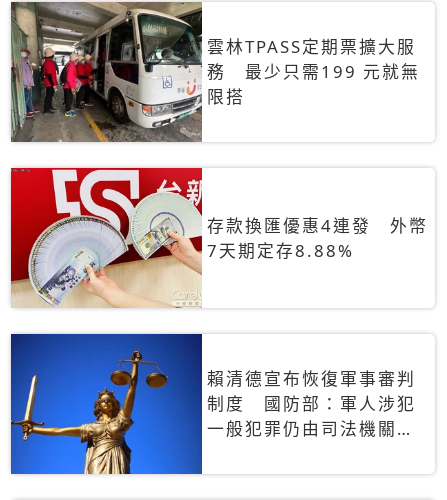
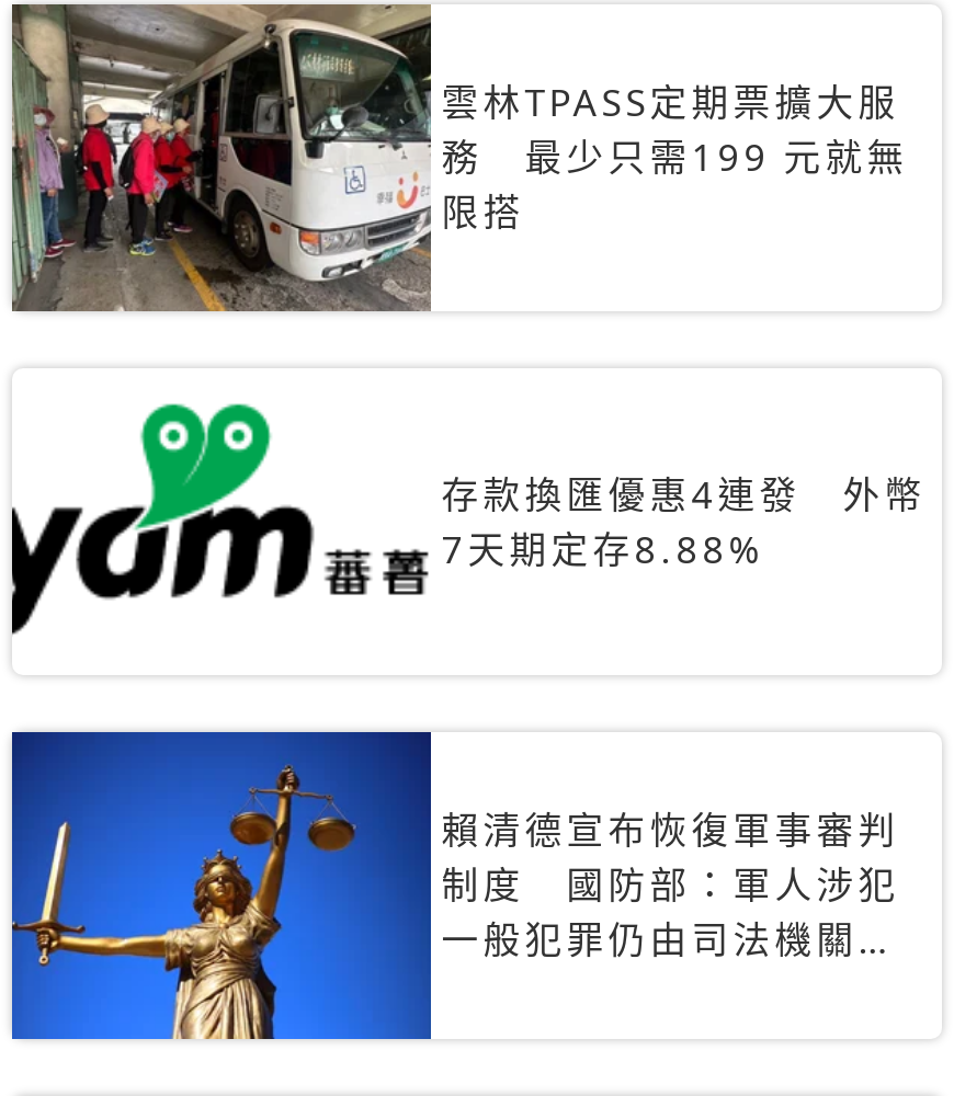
- [image]
+ [image]
